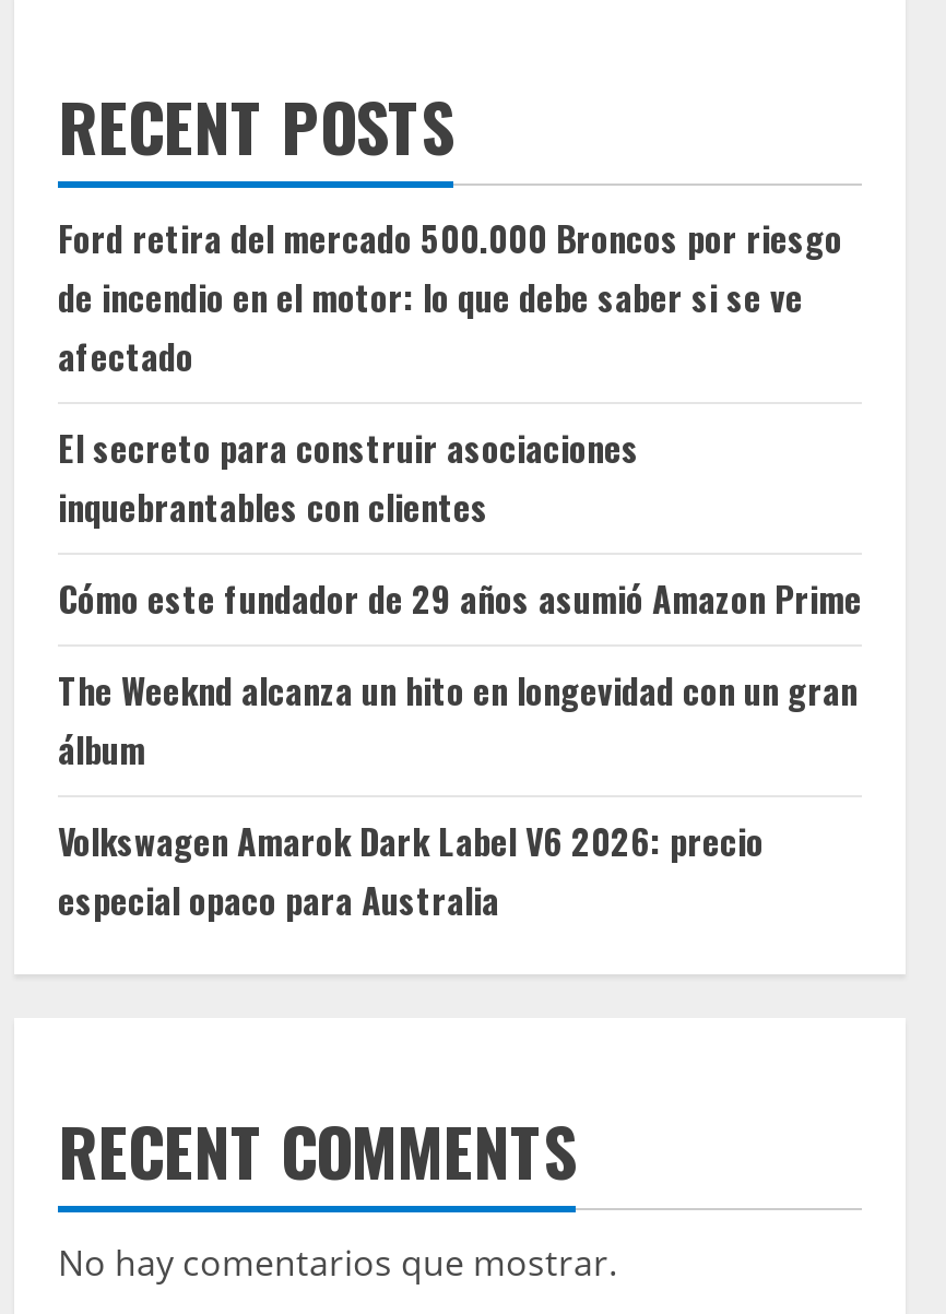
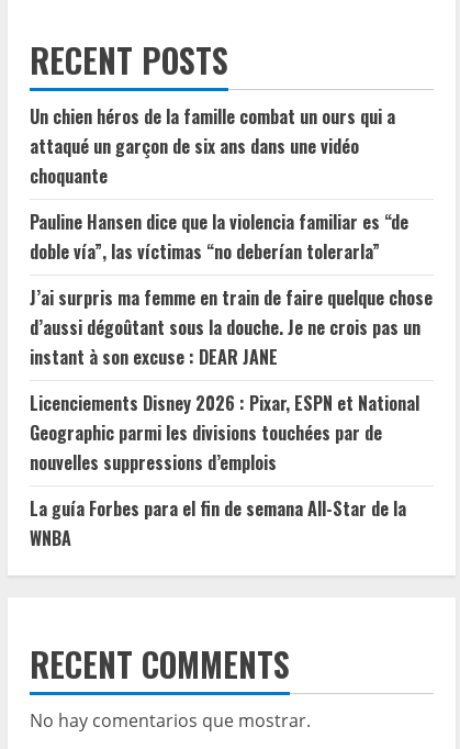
- Ford retira del mercado 500.000 Broncos por riesgo
- de incendio en el motor: lo que debe saber si se ve
- afectado
+ Un chien héros de la famille combat un ours qui a
+ attaqué un garçon de six ans dans une vidéo
+ choquante

- El secreto para construir asociaciones
- inquebrantables con clientes
+ Pauline Hansen dice que la violencia familiar es “de
+ doble vía”, las víctimas “no deberían tolerarla”

- Cómo este fundador de 29 años asumió Amazon Prime
+ J’ai surpris ma femme en train de faire quelque chose
+ d’aussi dégoûtant sous la douche. Je ne crois pas un
+ instant à son excuse : DEAR JANE

- The Weeknd alcanza un hito en longevidad con un gran
- álbum
+ Licenciements Disney 2026 : Pixar, ESPN et National
+ Geographic parmi les divisions touchées par de
+ nouvelles suppressions d’emplois

- Volkswagen Amarok Dark Label V6 2026: precio
- especial opaco para Australia
+ La guía Forbes para el fin de semana All-Star de la
+ WNBA
